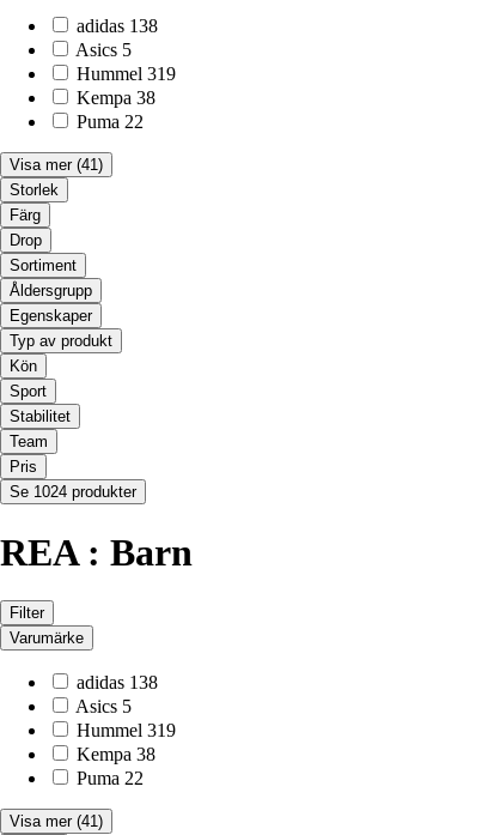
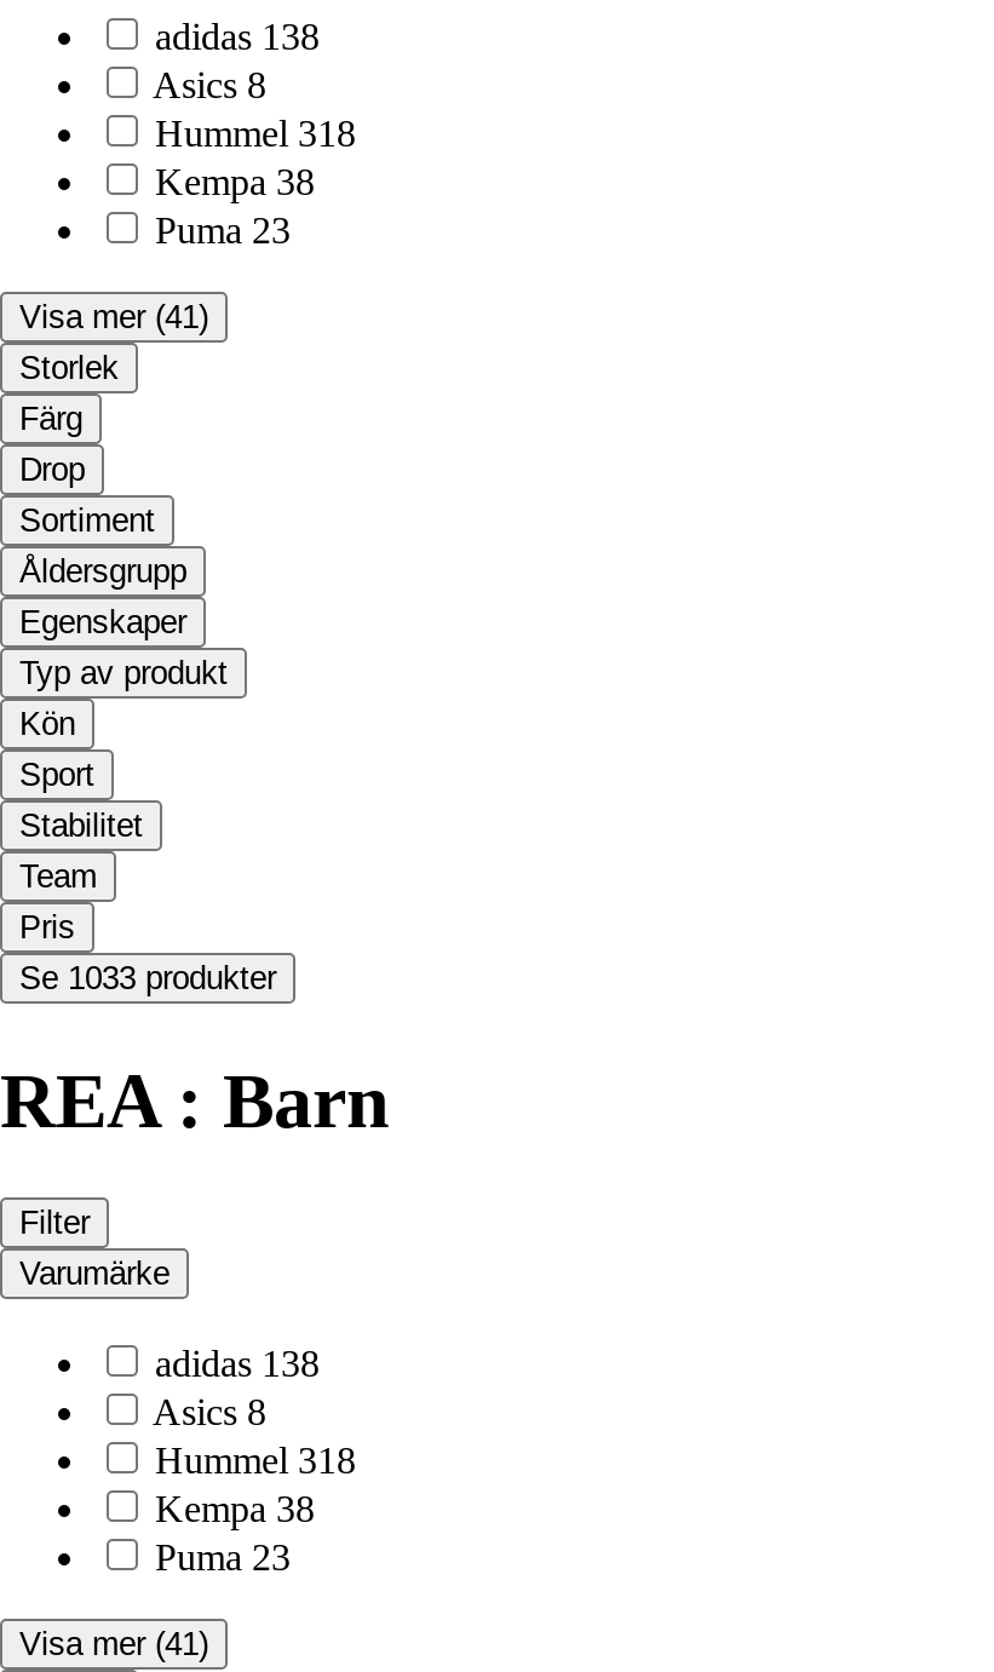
- Asics 5
+ Asics 8

- Hummel 319
+ Hummel 318

- Puma 22
+ Puma 23

- Se 1024 produkter
+ Se 1033 produkter

- Asics 5
+ Asics 8

- Hummel 319
+ Hummel 318

- Puma 22
+ Puma 23
